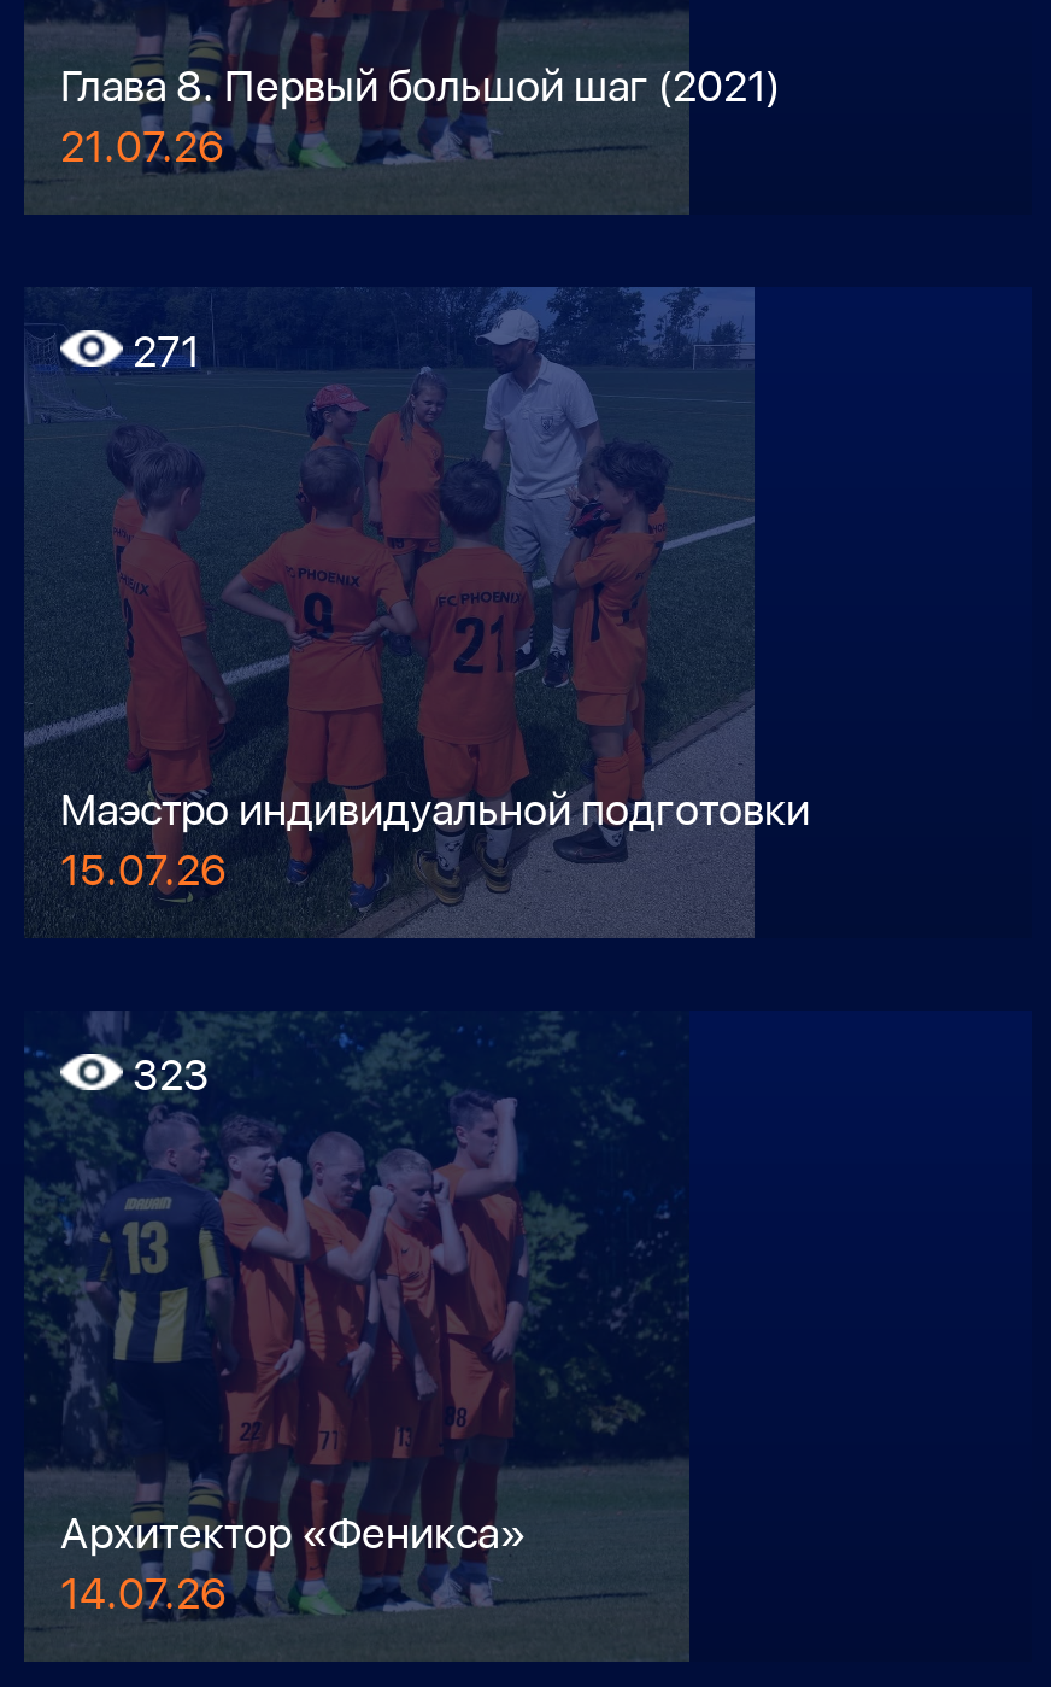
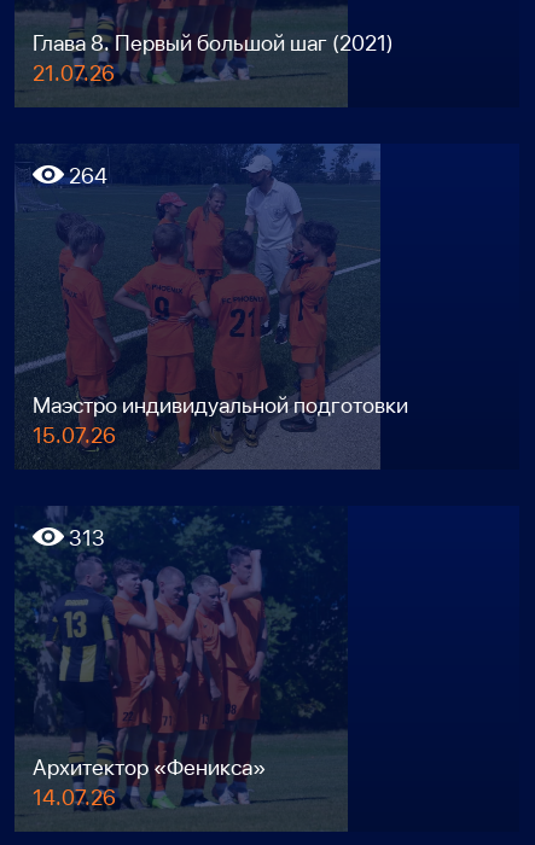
- 271
+ 264

- 323
+ 313
